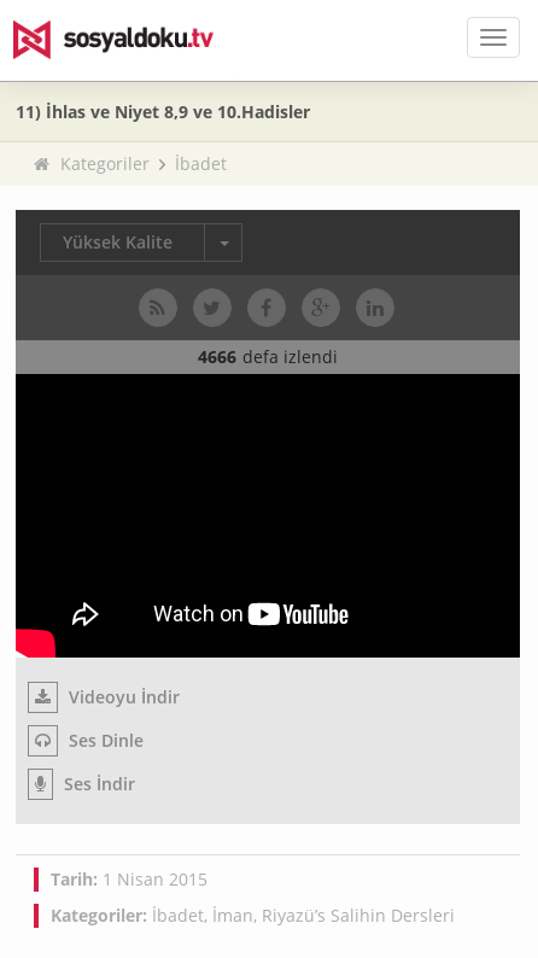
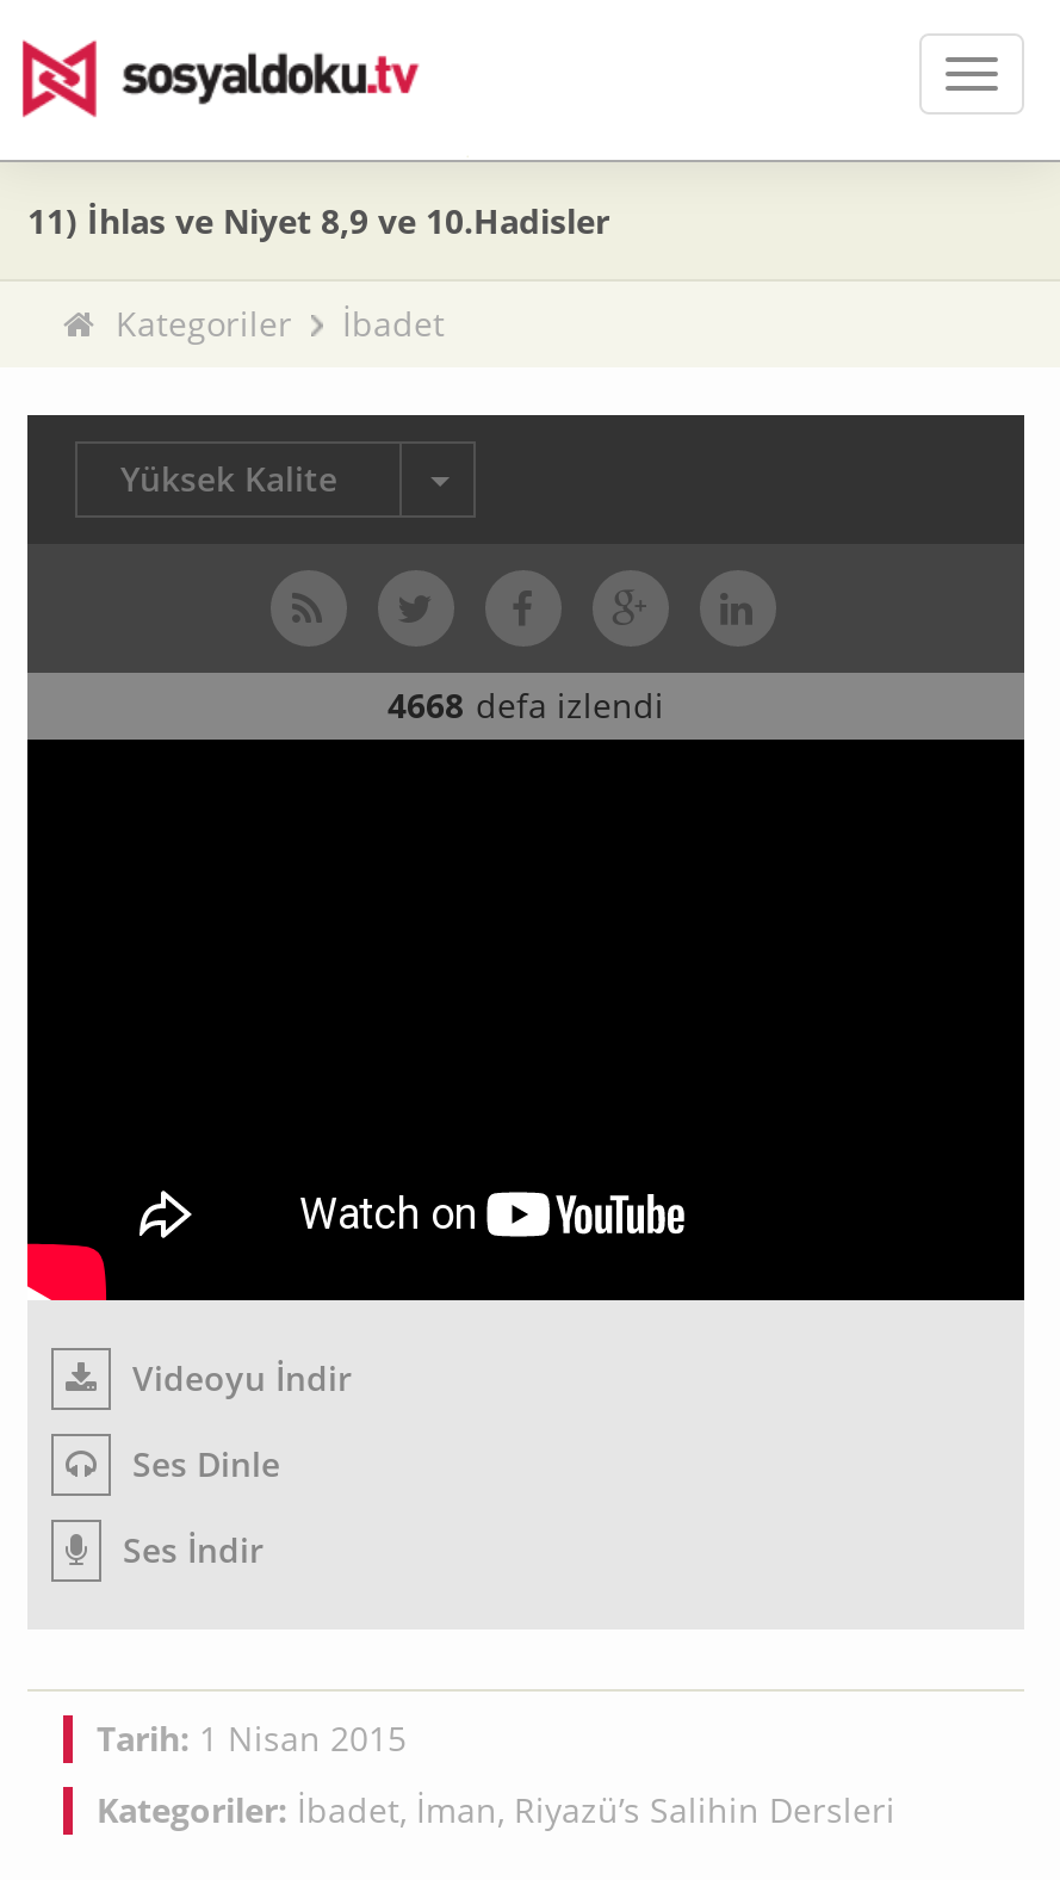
- 4666 defa izlendi
+ 4668 defa izlendi
